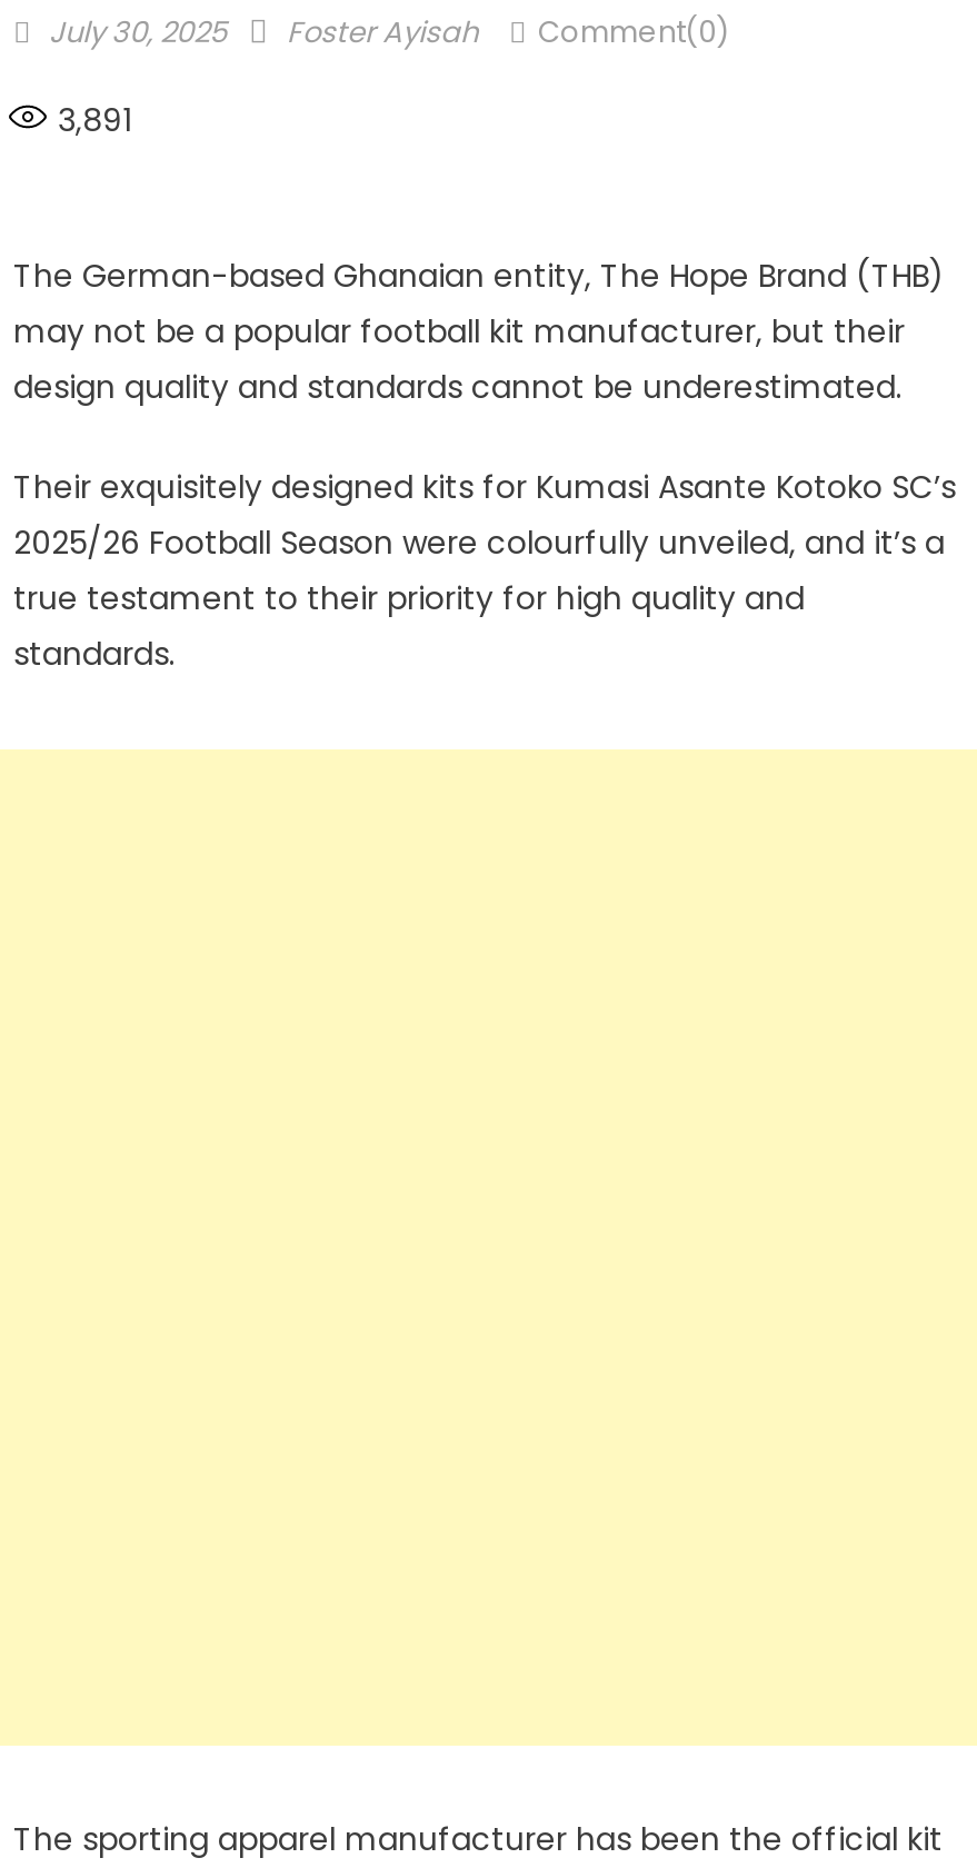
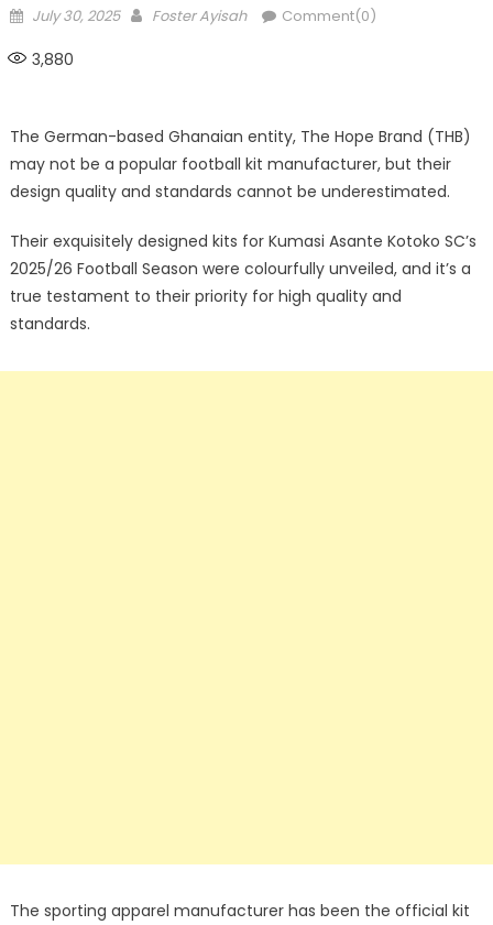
- 3,891
+ 3,880
